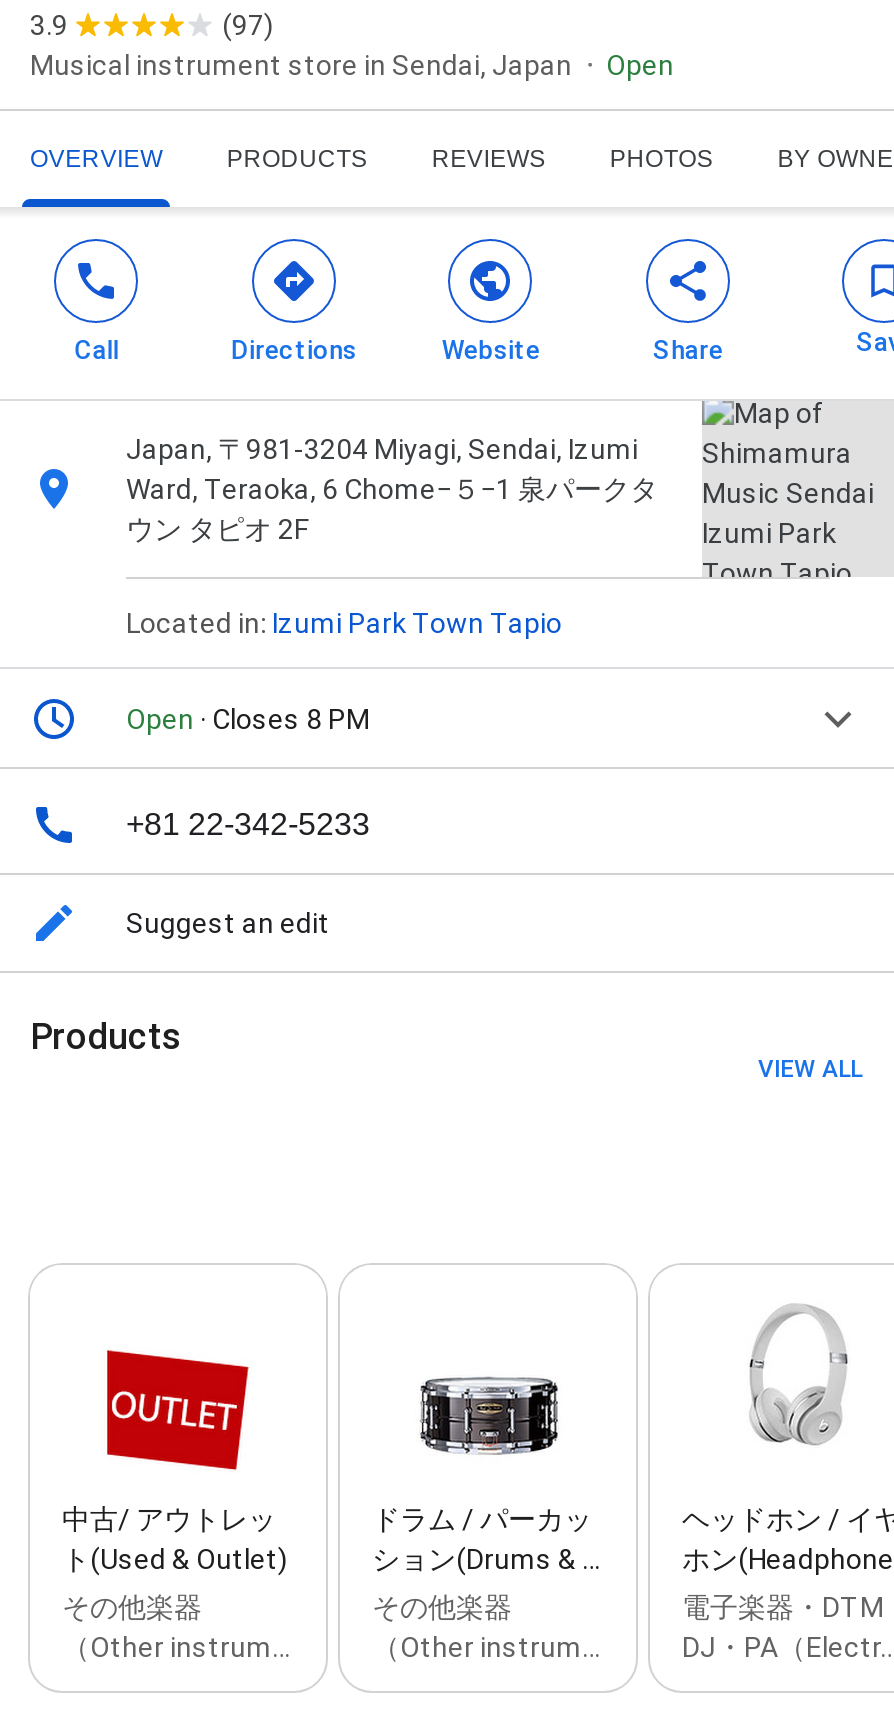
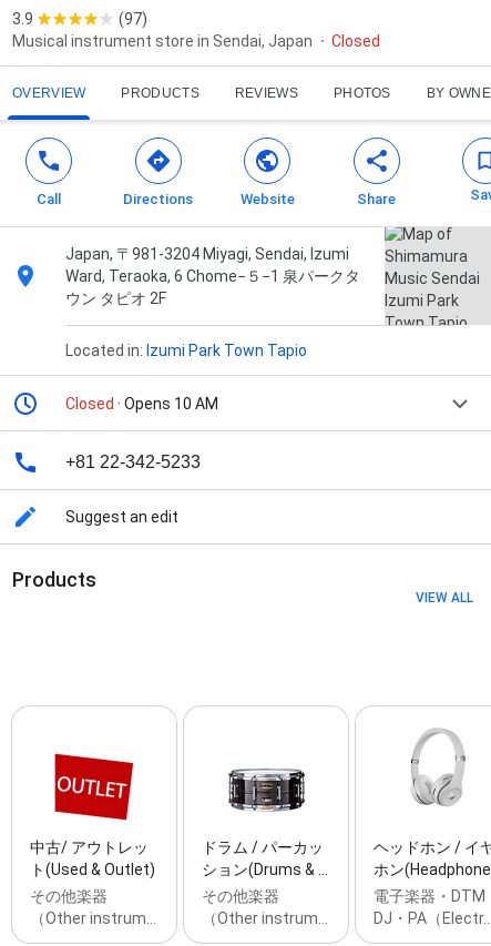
- Open
+ Closed

- Open · Closes 8 PM
+ Closed · Opens 10 AM
